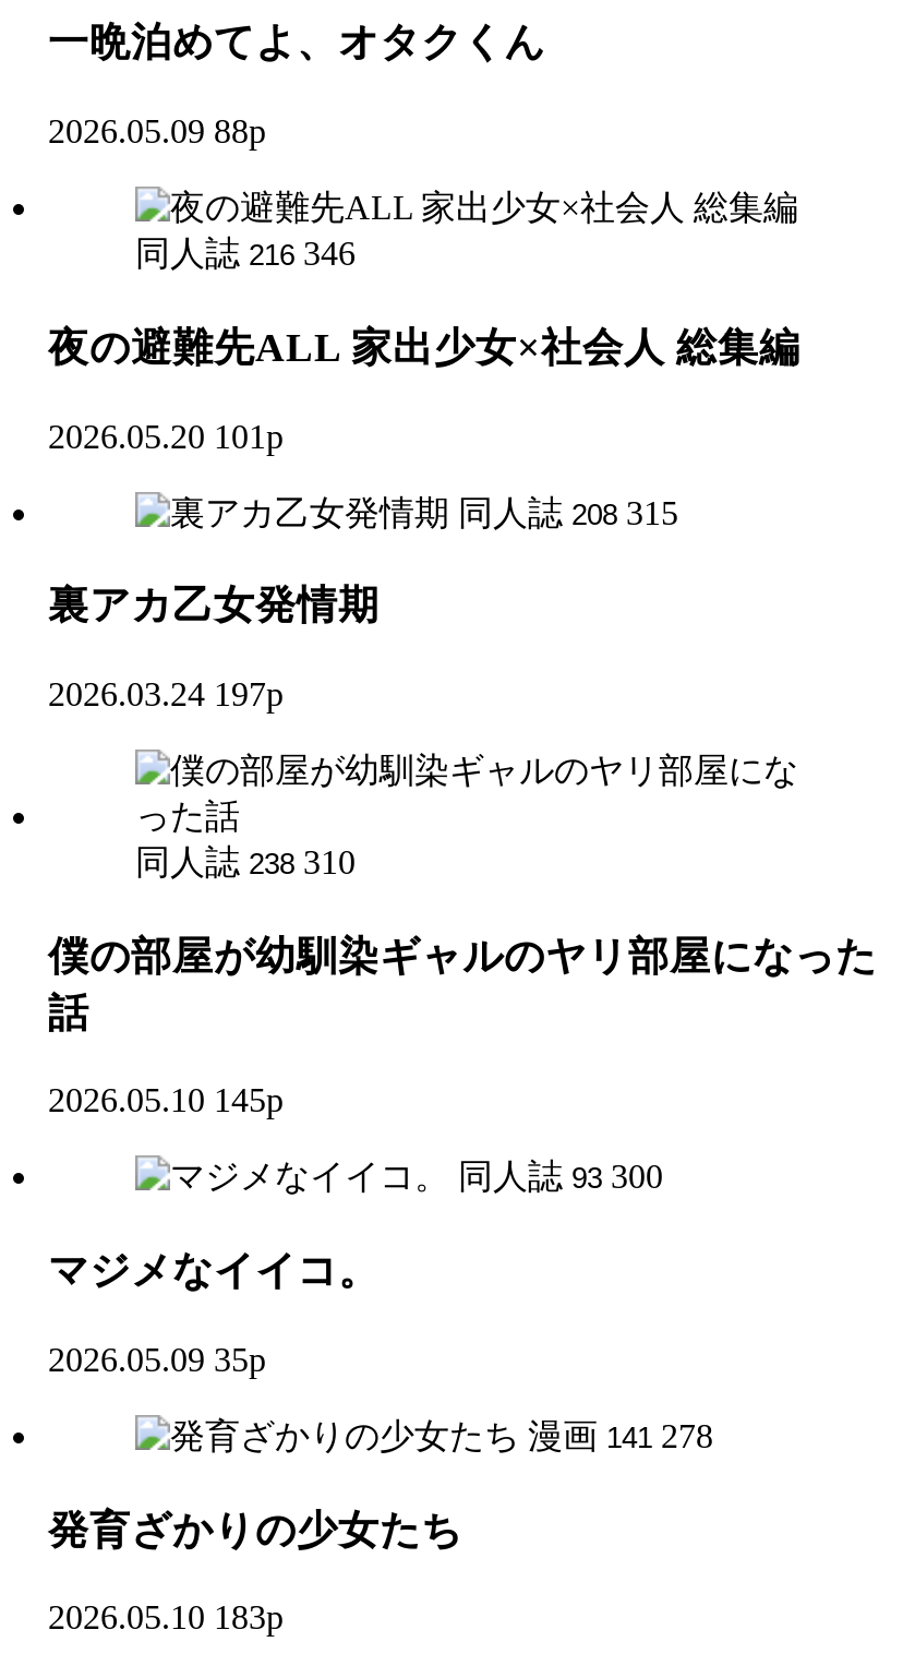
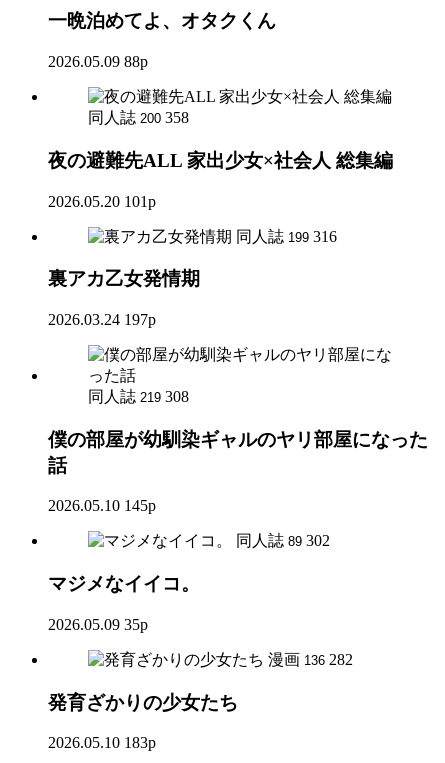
- 同人誌 216 346
+ 同人誌 200 358

- 同人誌 208 315
+ 同人誌 199 316

- 同人誌 238 310
+ 同人誌 219 308

- 同人誌 93 300
+ 同人誌 89 302

- 漫画 141 278
+ 漫画 136 282
